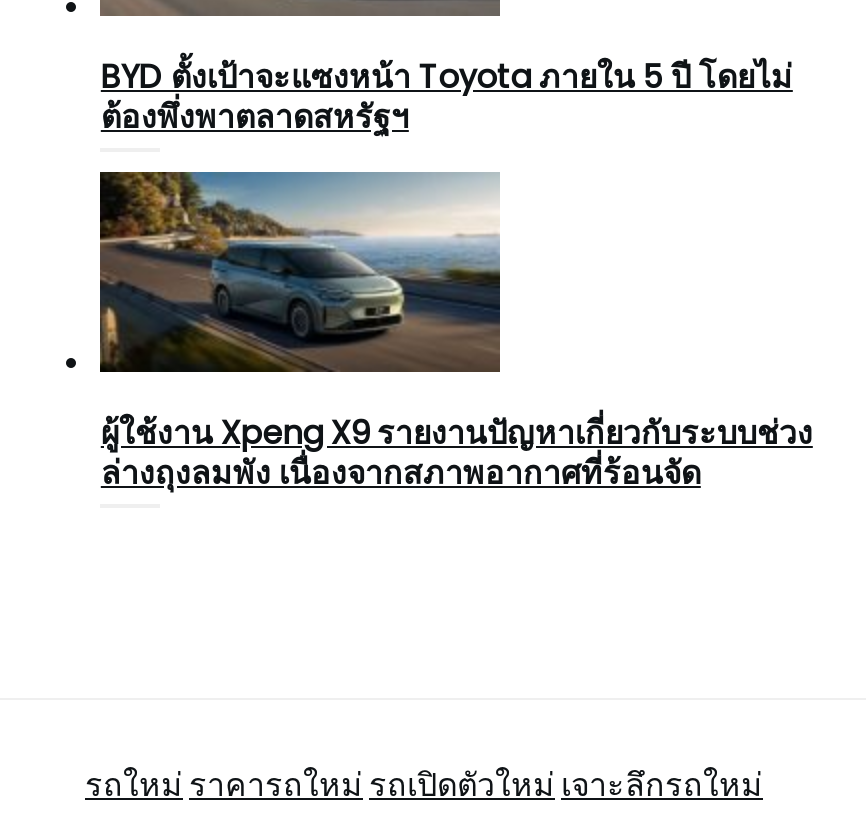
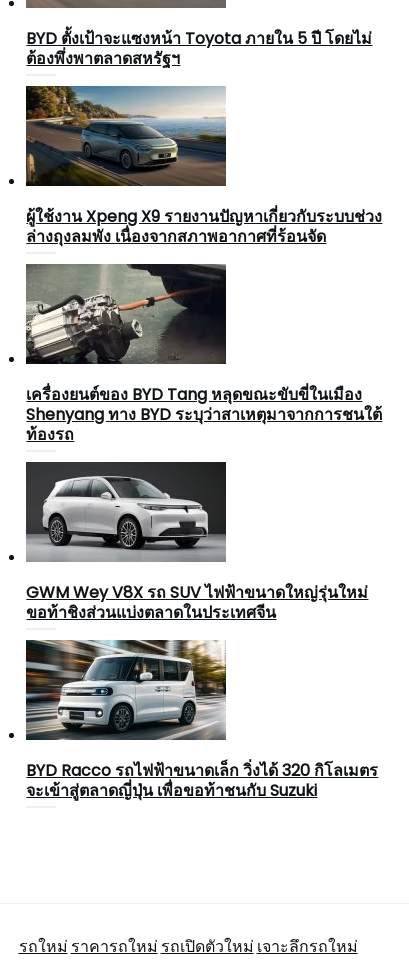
+ [image]
+ เครื่องยนต์ของ BYD Tang หลุดขณะขับขี่ในเมือง
+ Shenyang ทาง BYD ระบุว่าสาเหตุมาจากการชนใต้
+ ท้องรถ

+ [image]
+ GWM Wey V8X รถ SUV ไฟฟ้าขนาดใหญ่รุ่นใหม่
+ ขอท้าชิงส่วนแบ่งตลาดในประเทศจีน

+ [image]
+ BYD Racco รถไฟฟ้าขนาดเล็ก วิ่งได้ 320 กิโลเมตร
+ จะเข้าสู่ตลาดญี่ปุ่น เพื่อขอท้าชนกับ Suzuki
